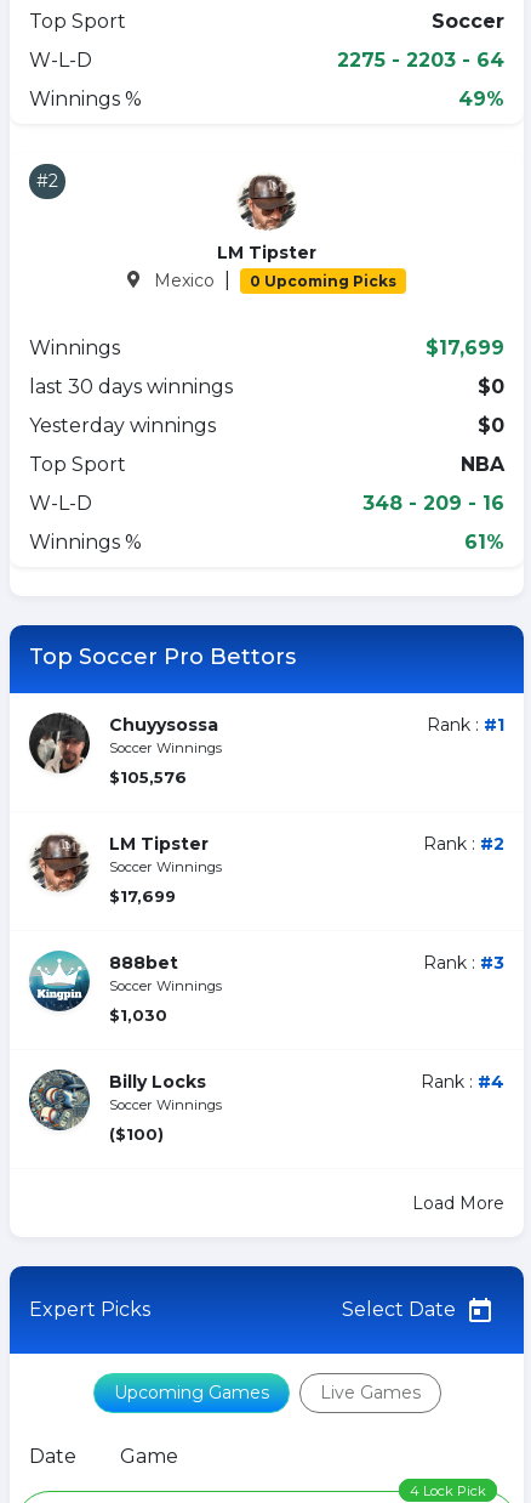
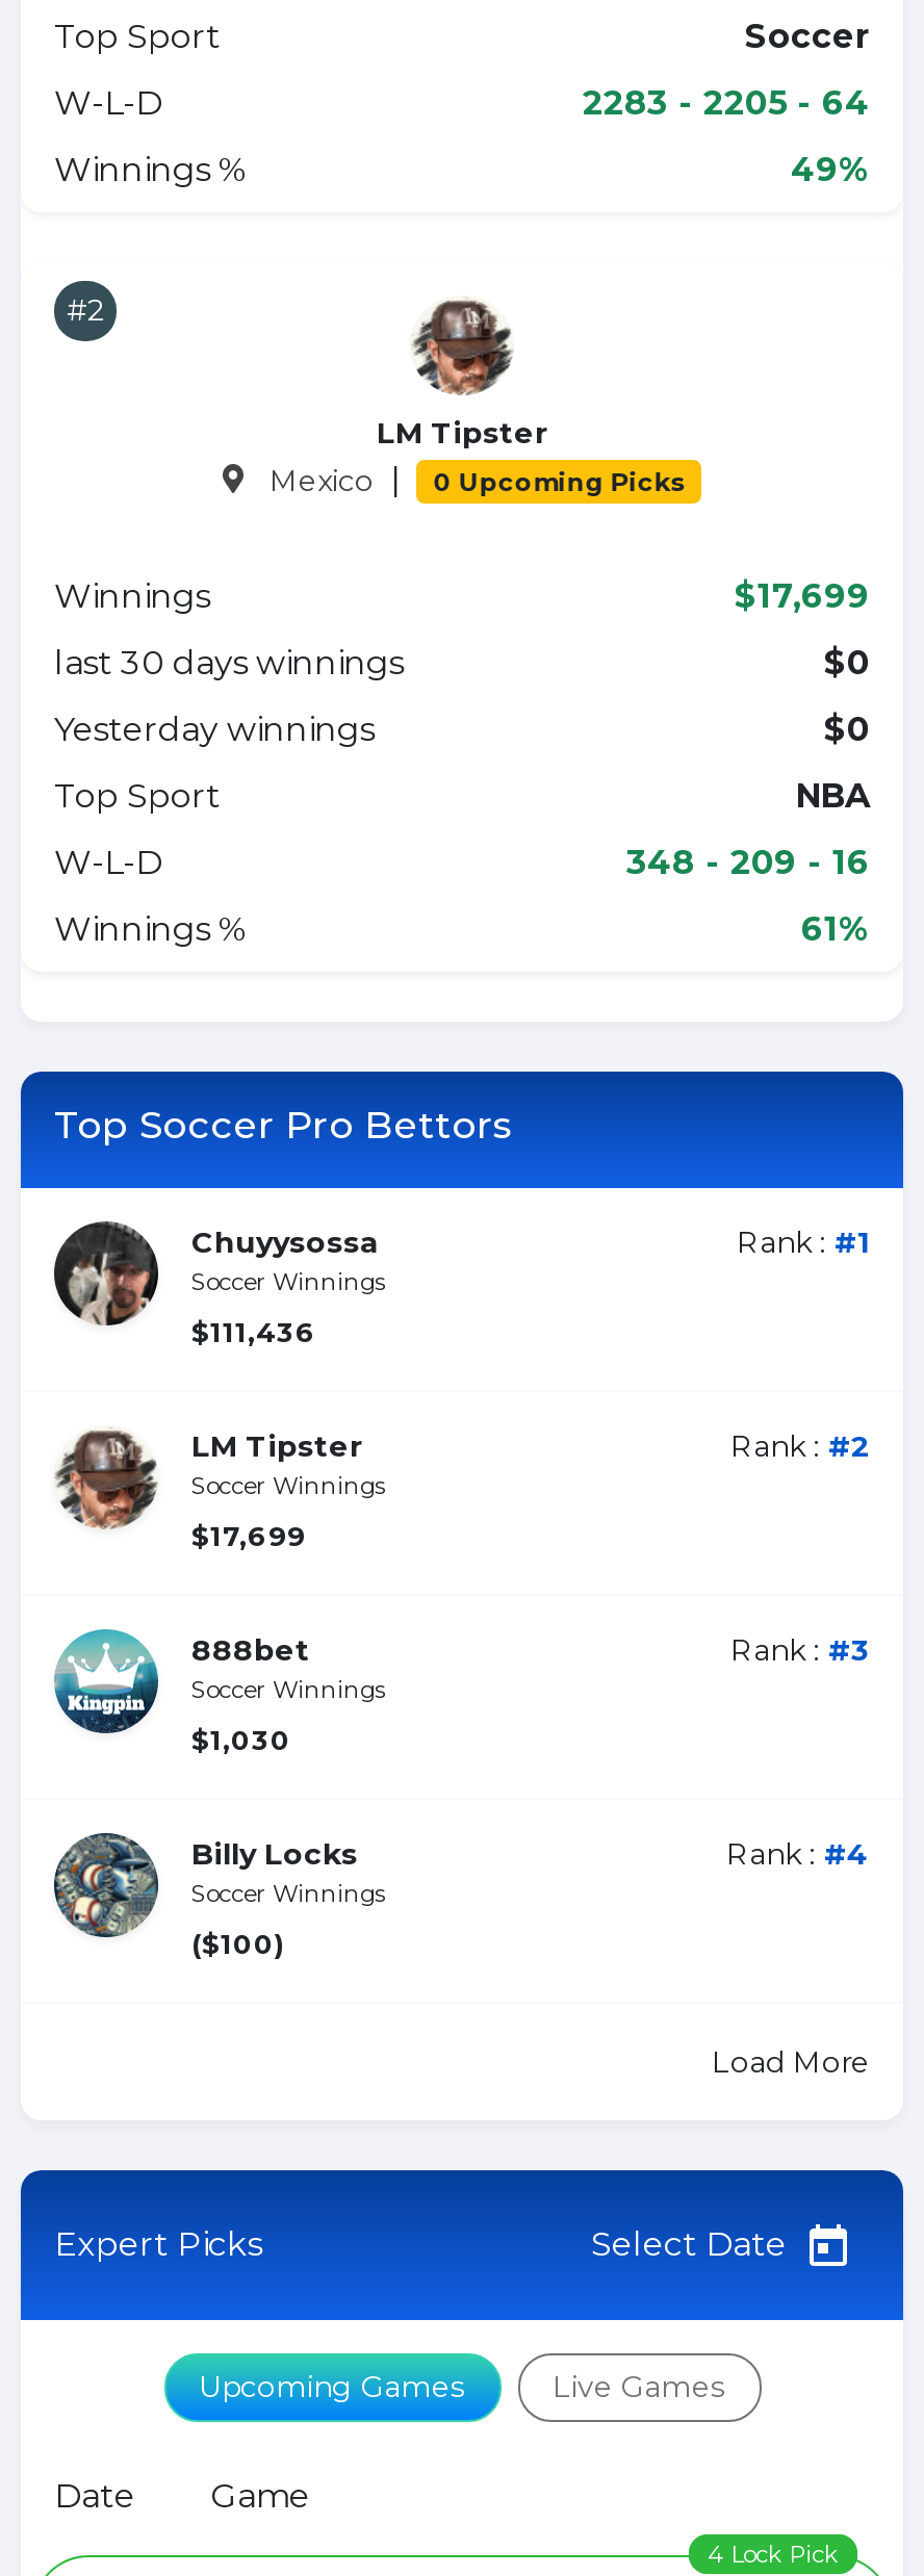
- 2275 - 2203 - 64
+ 2283 - 2205 - 64

- $105,576
+ $111,436
